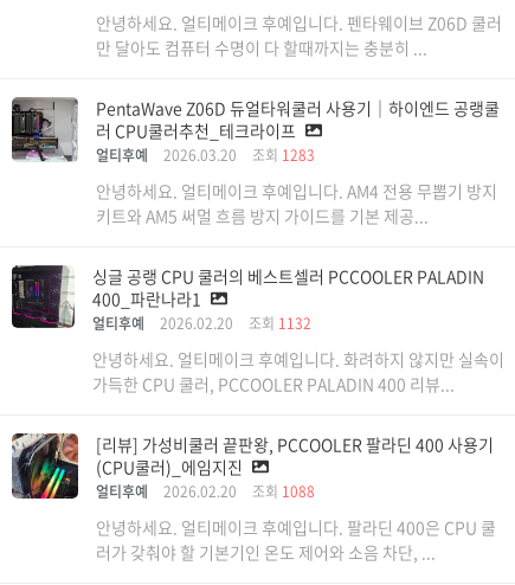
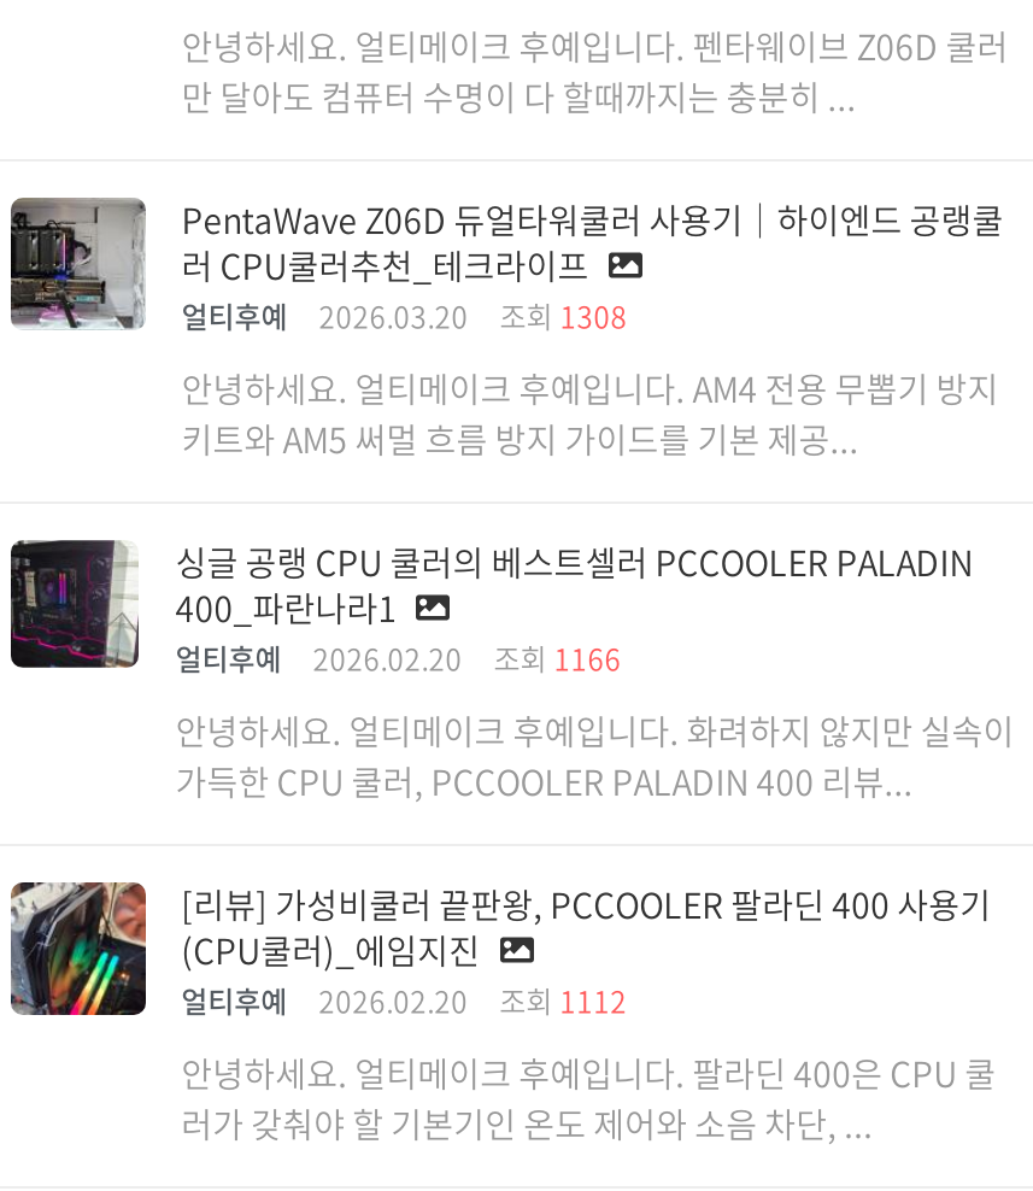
- 얼티후예 2026.03.20 조회 1283
+ 얼티후예 2026.03.20 조회 1308

- 얼티후예 2026.02.20 조회 1132
+ 얼티후예 2026.02.20 조회 1166

- 얼티후예 2026.02.20 조회 1088
+ 얼티후예 2026.02.20 조회 1112
